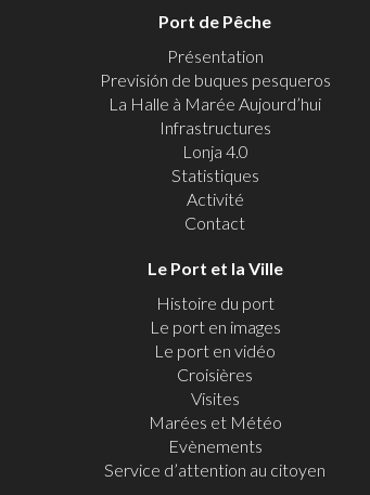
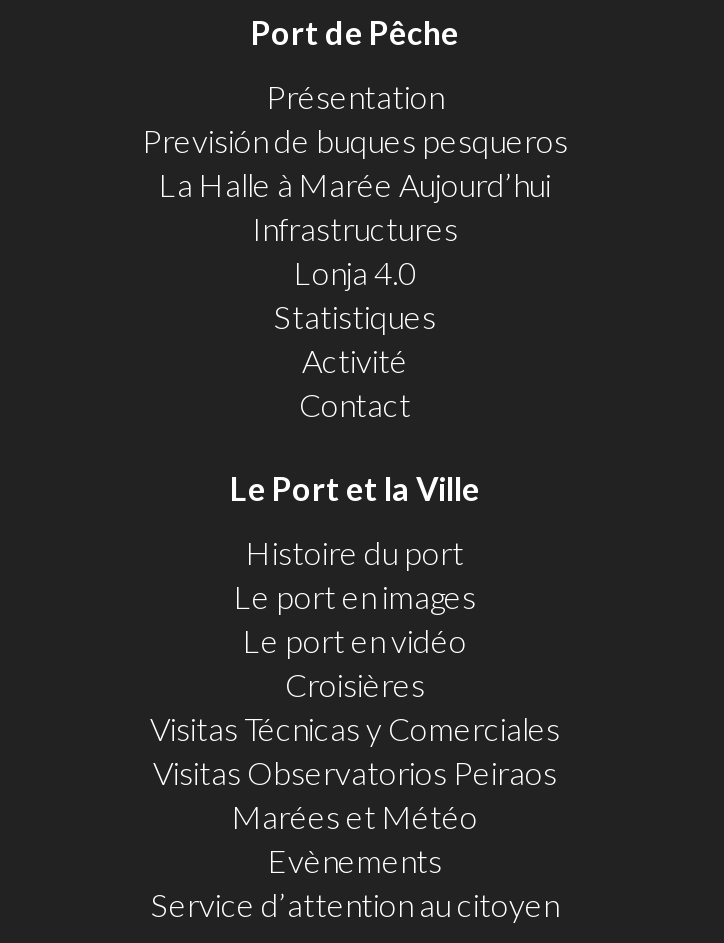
- Visites
+ Visitas Técnicas y Comerciales
+ Visitas Observatorios Peiraos
